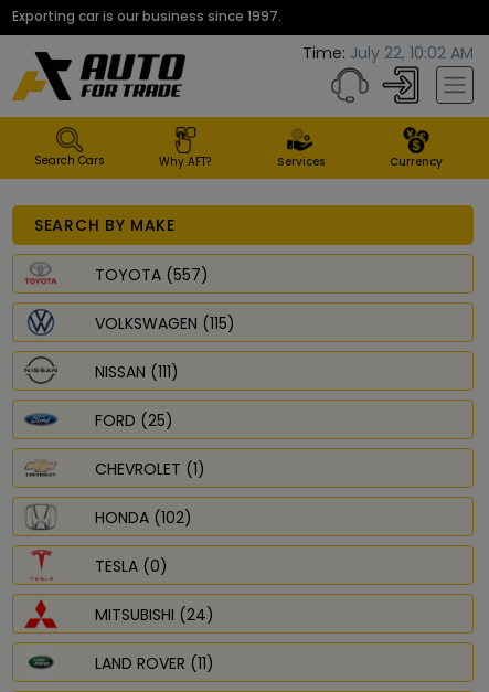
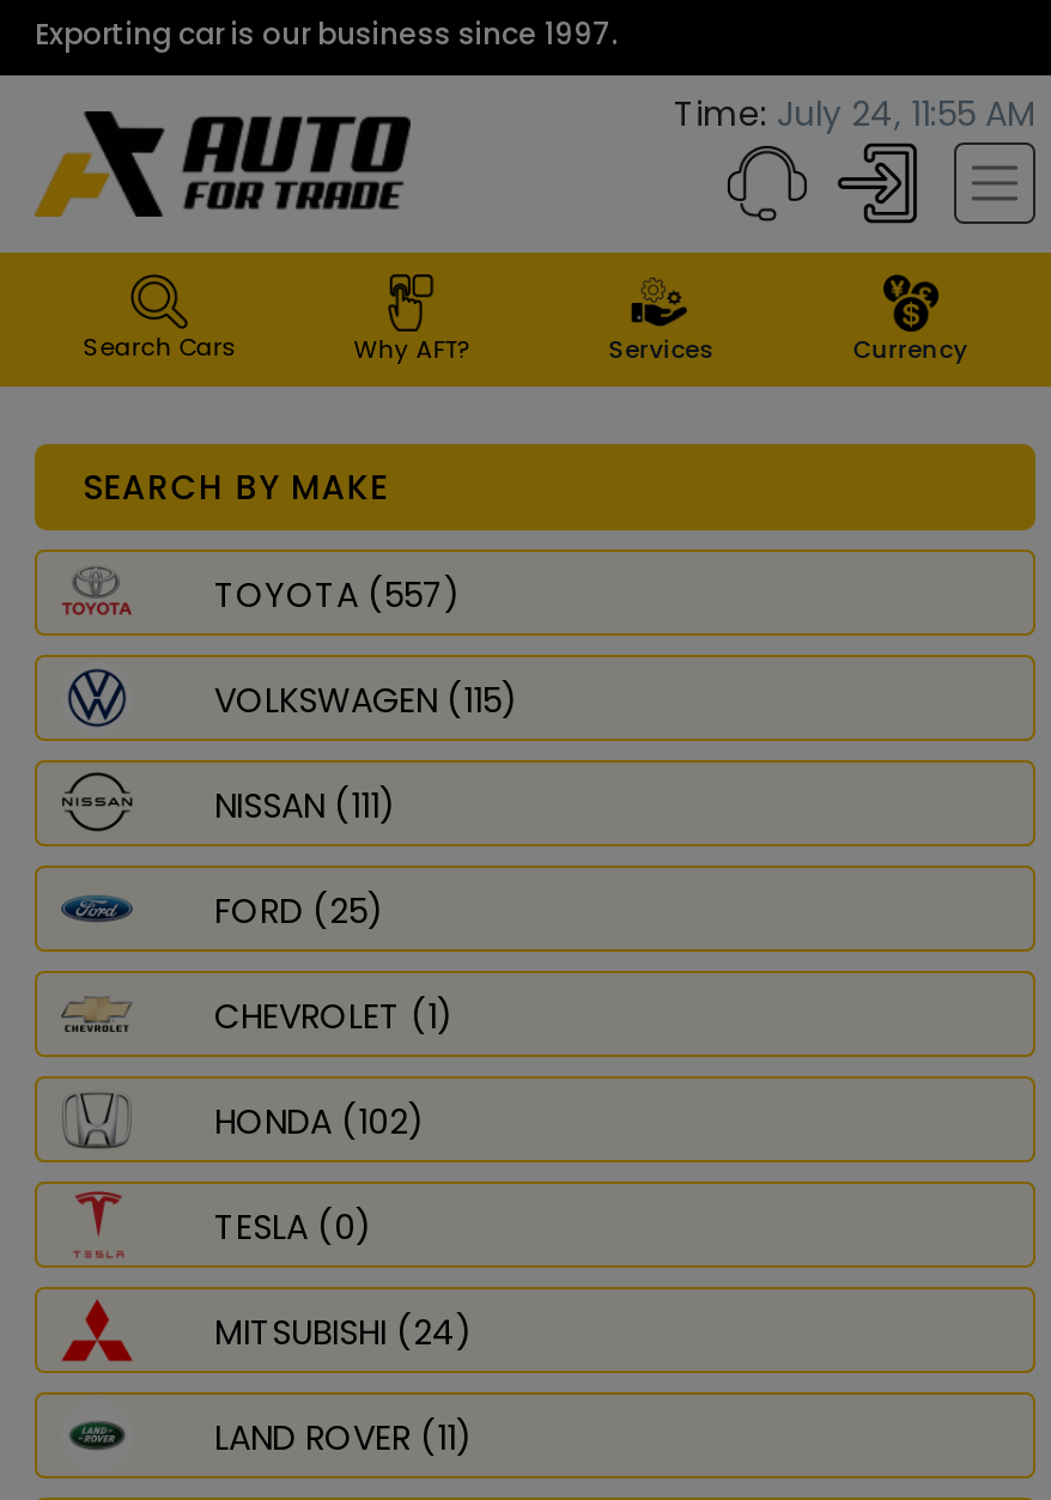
- Time: July 22, 10:02 AM
+ Time: July 24, 11:55 AM
